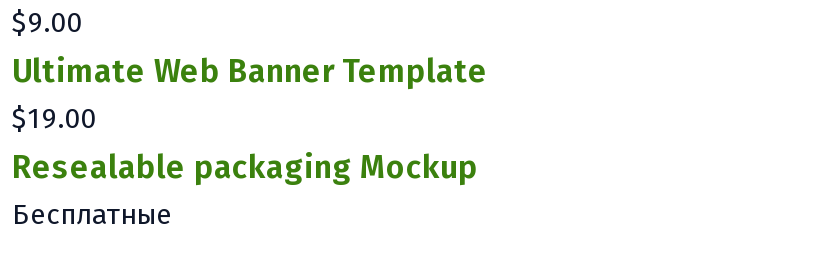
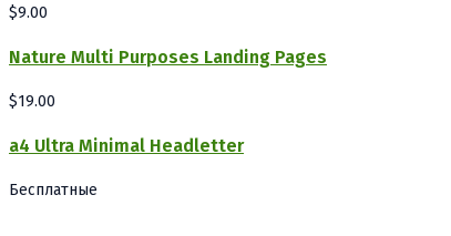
- Ultimate Web Banner Template
+ Nature Multi Purposes Landing Pages

- Resealable packaging Mockup
+ a4 Ultra Minimal Headletter
